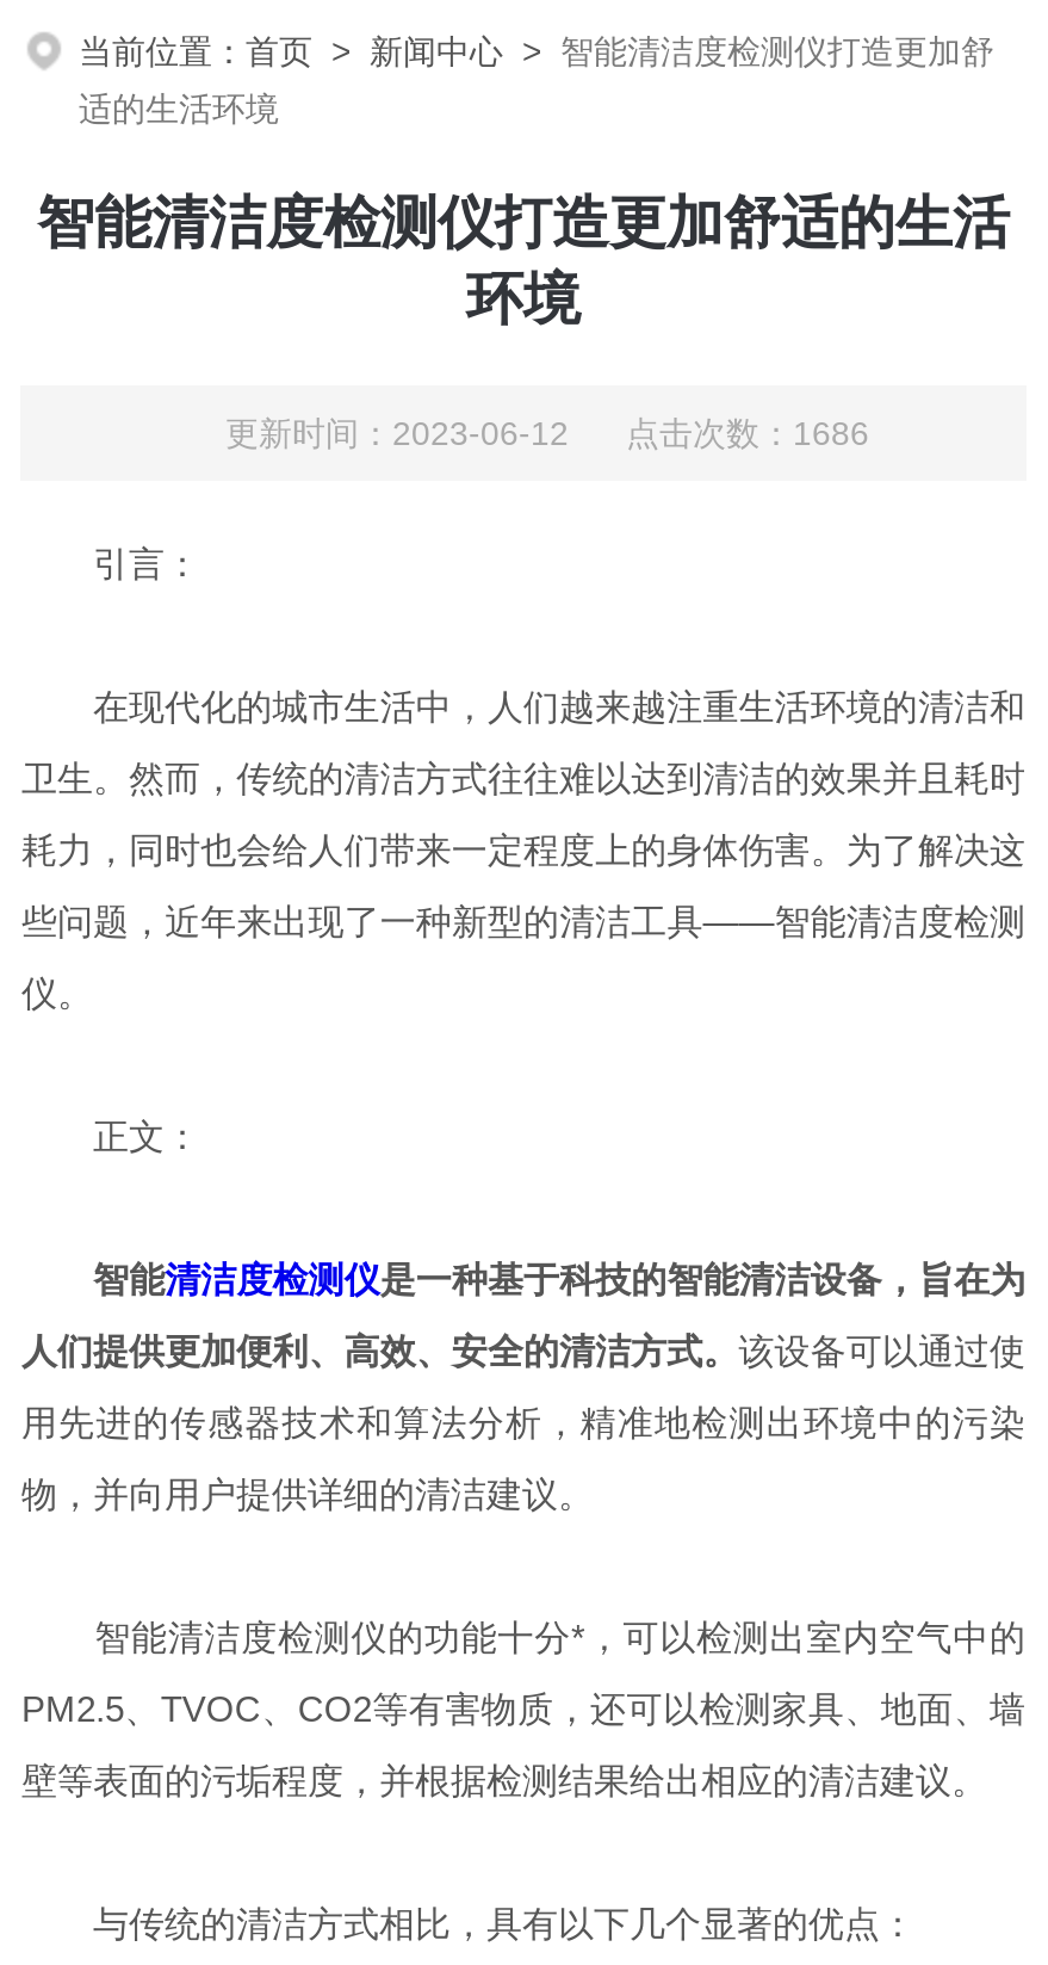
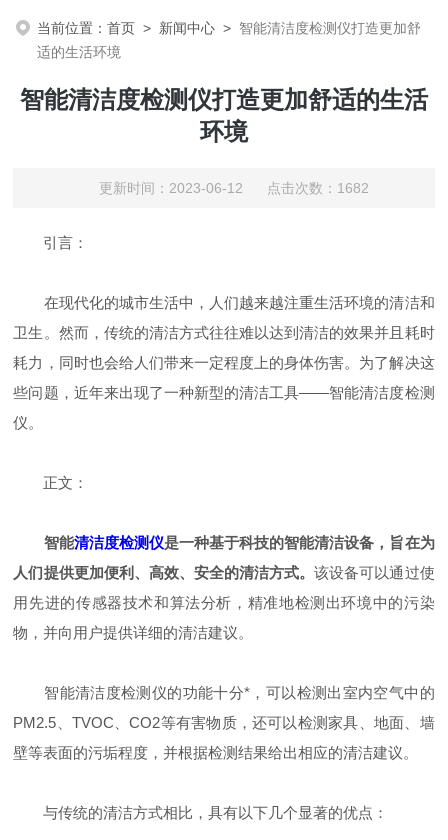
- 更新时间：2023-06-12 点击次数：1686
+ 更新时间：2023-06-12 点击次数：1682
